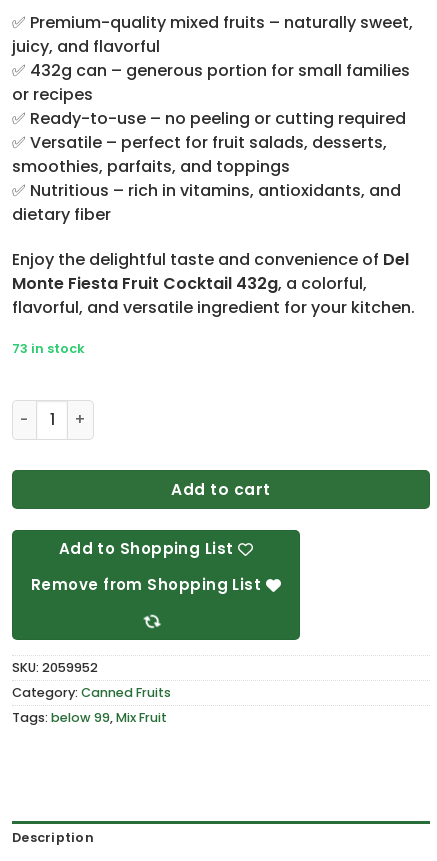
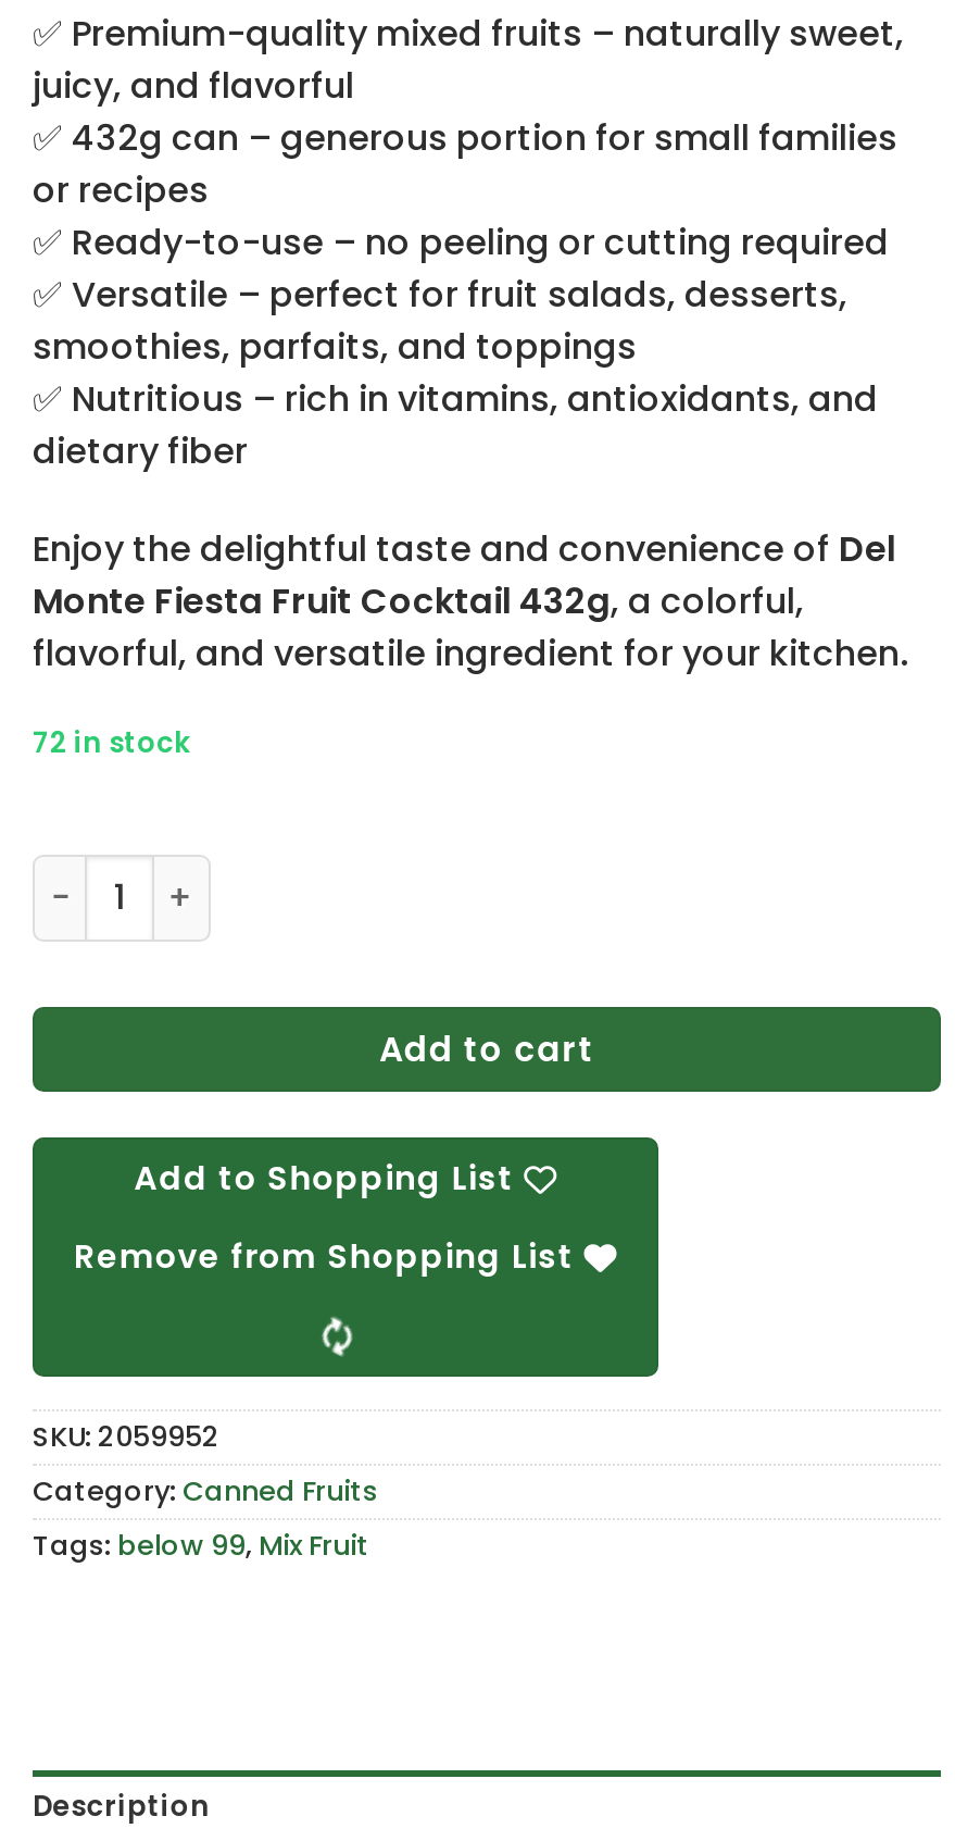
- 73 in stock
+ 72 in stock
